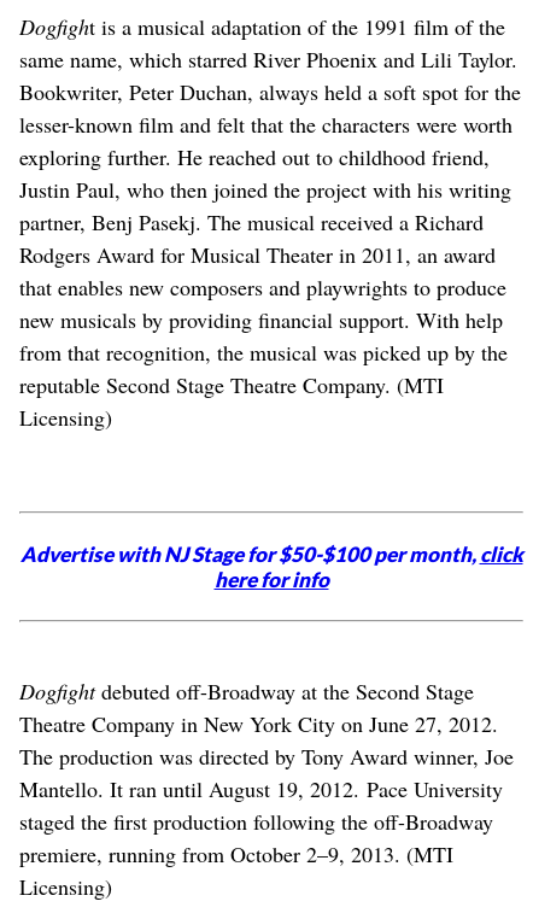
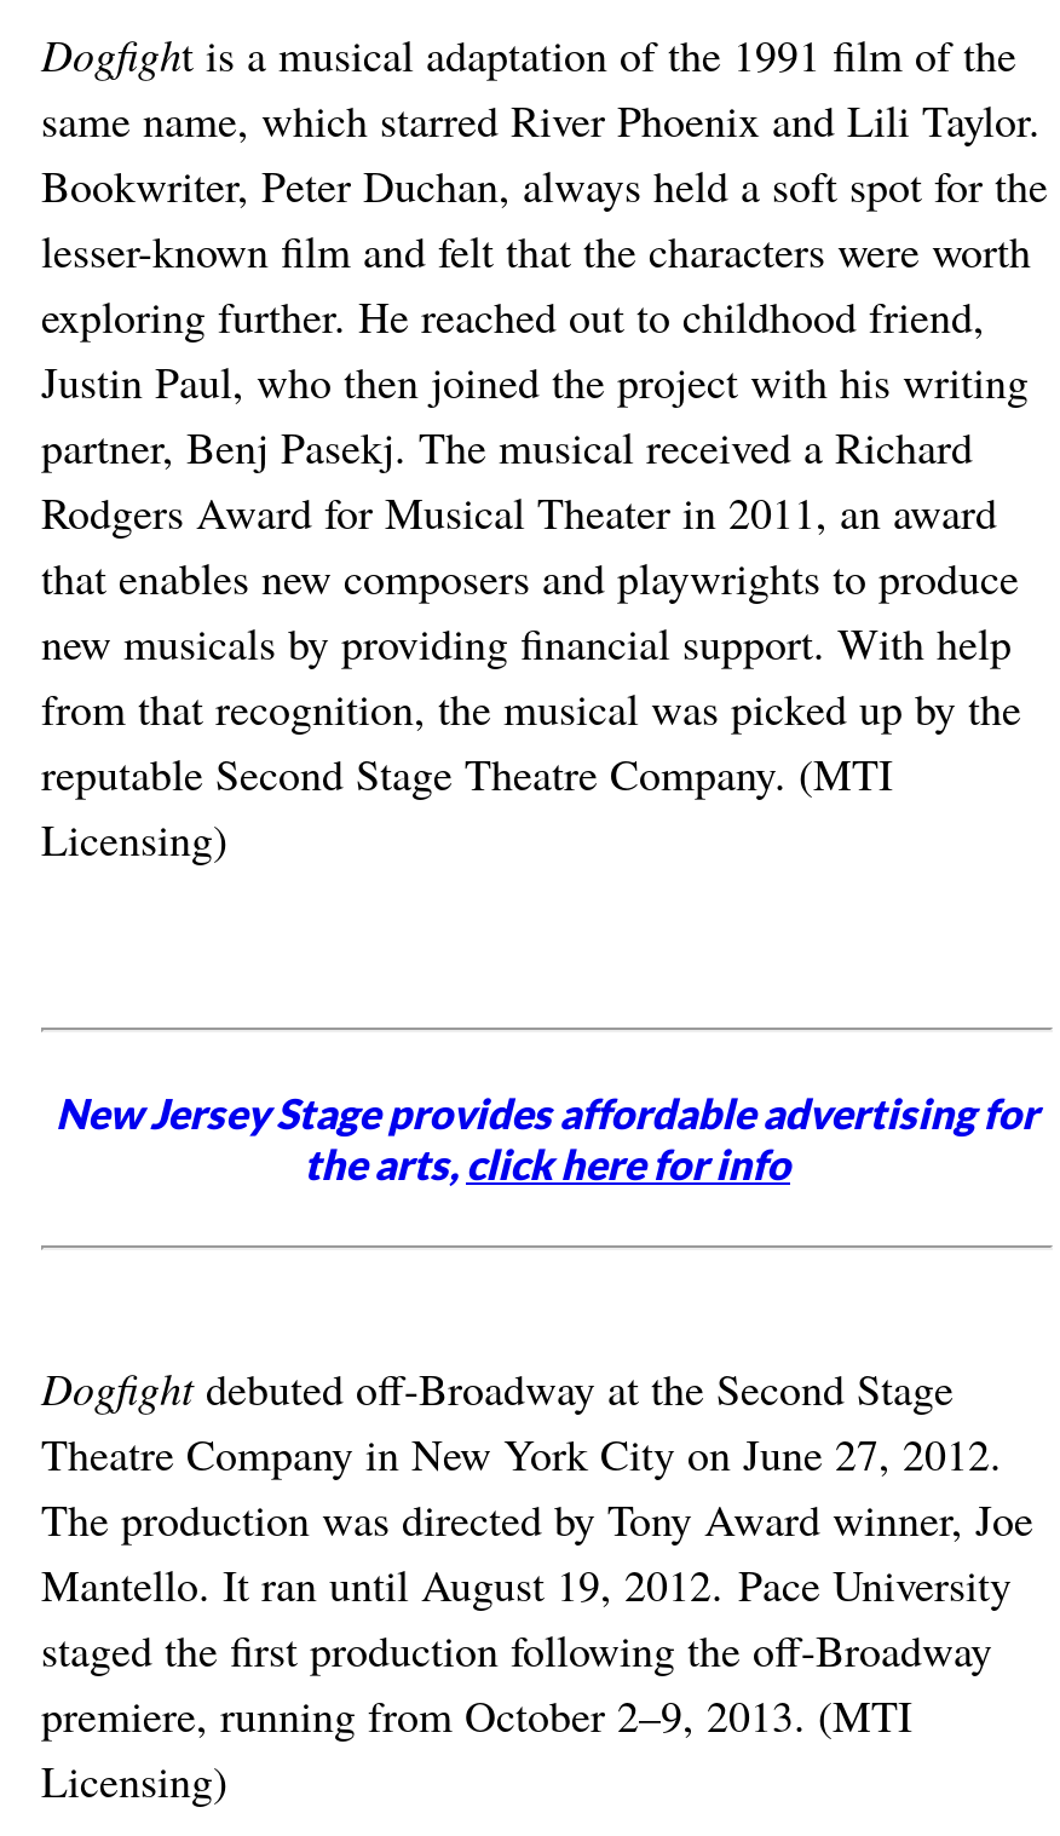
- Advertise with NJ Stage for $50-$100 per month, click
- here for info
+ New Jersey Stage provides affordable advertising for
+ the arts, click here for info
